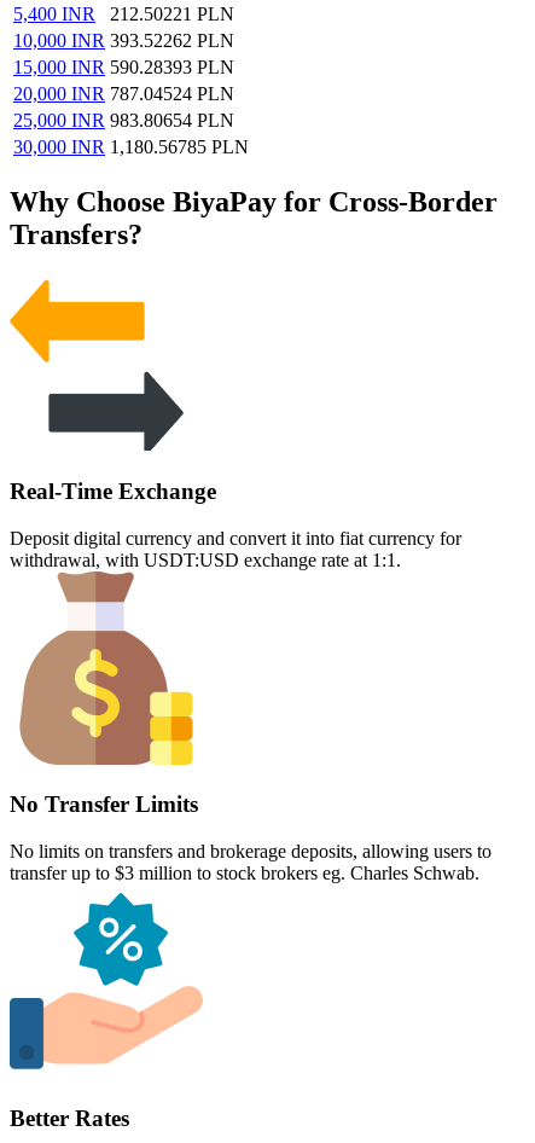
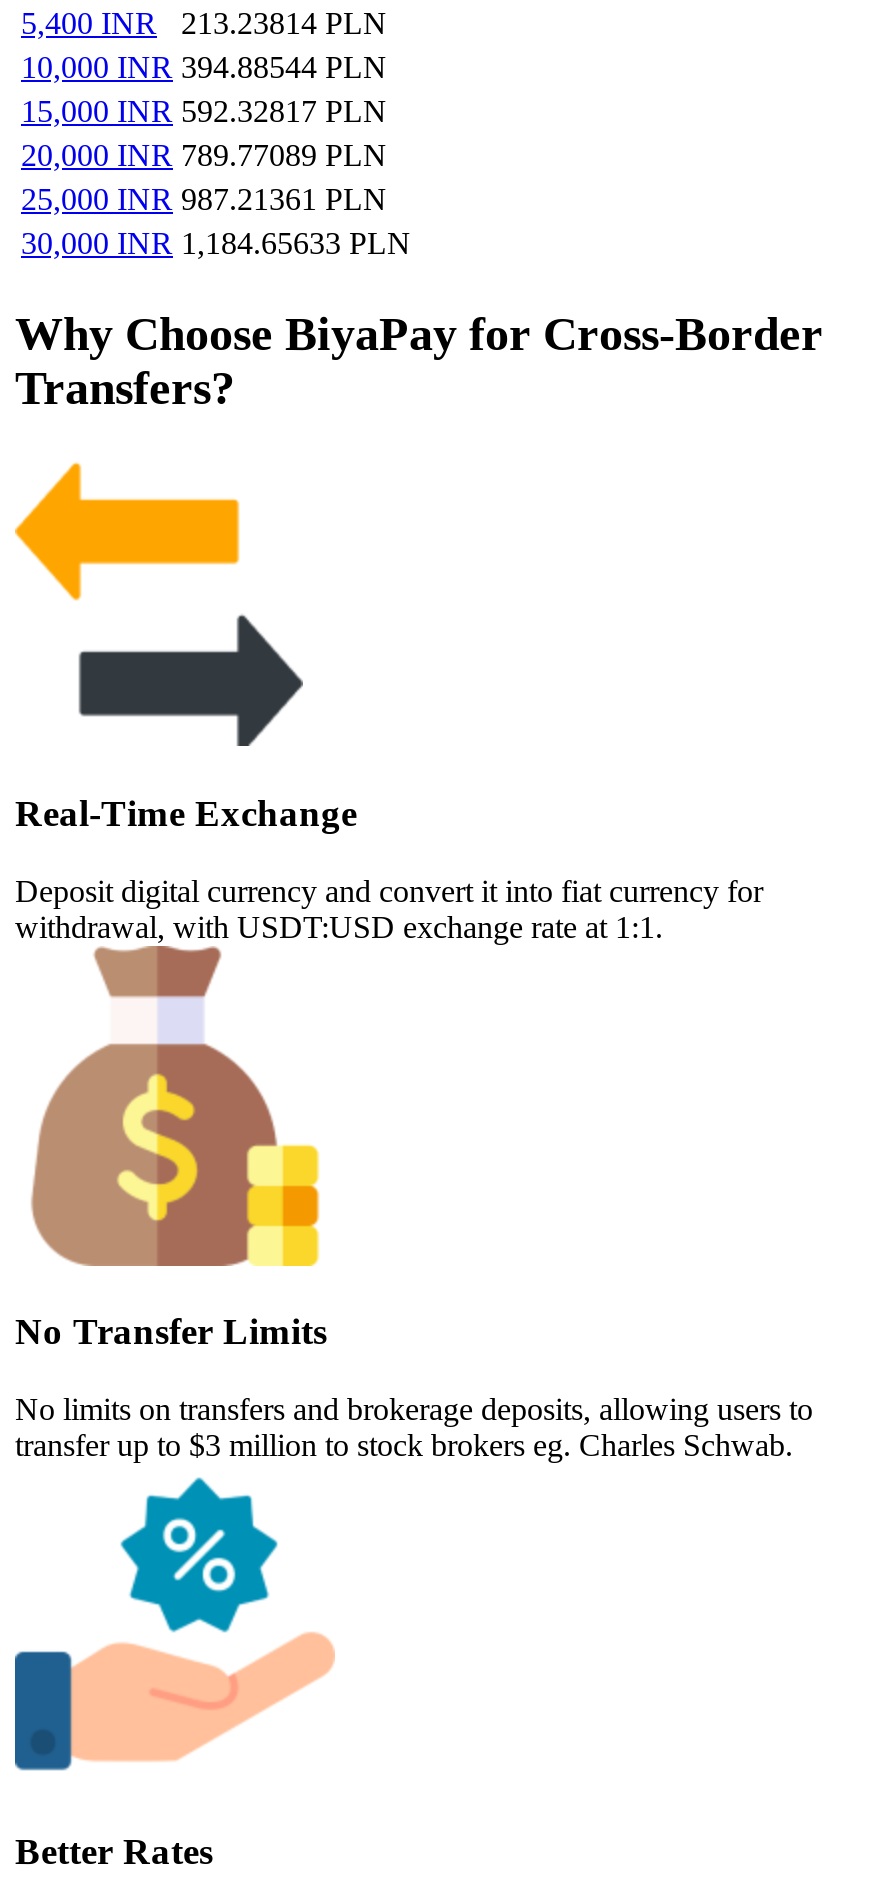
- 5,400 INR 212.50221 PLN
+ 5,400 INR 213.23814 PLN

- 10,000 INR 393.52262 PLN
+ 10,000 INR 394.88544 PLN

- 15,000 INR 590.28393 PLN
+ 15,000 INR 592.32817 PLN

- 20,000 INR 787.04524 PLN
+ 20,000 INR 789.77089 PLN

- 25,000 INR 983.80654 PLN
+ 25,000 INR 987.21361 PLN

- 30,000 INR 1,180.56785 PLN
+ 30,000 INR 1,184.65633 PLN
